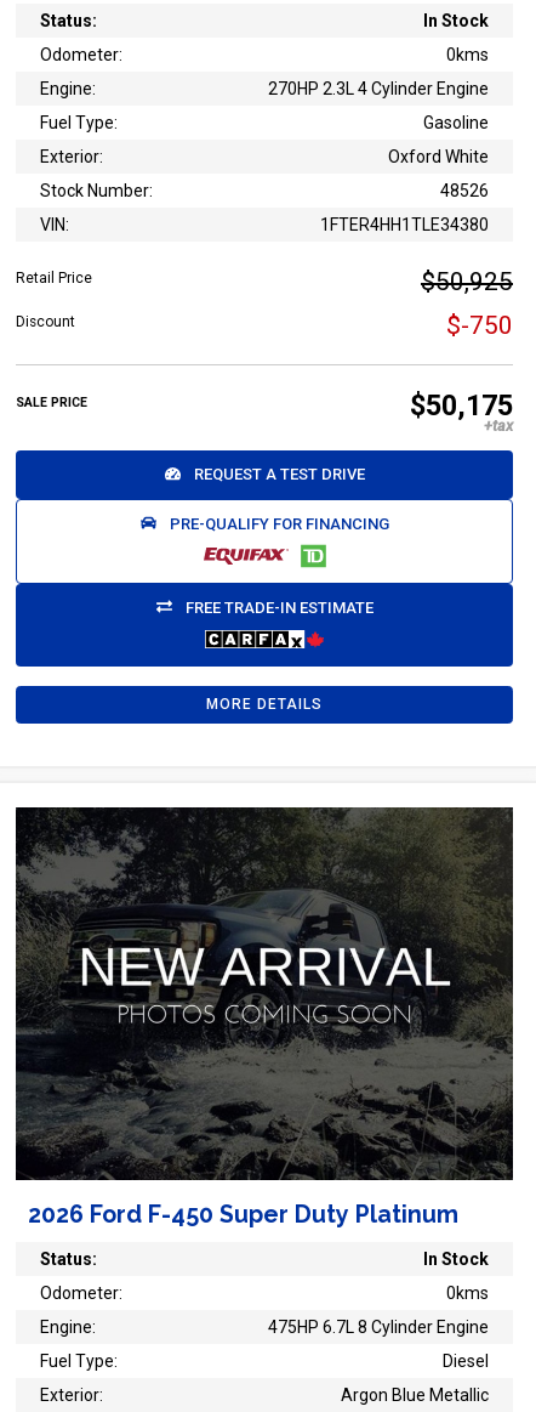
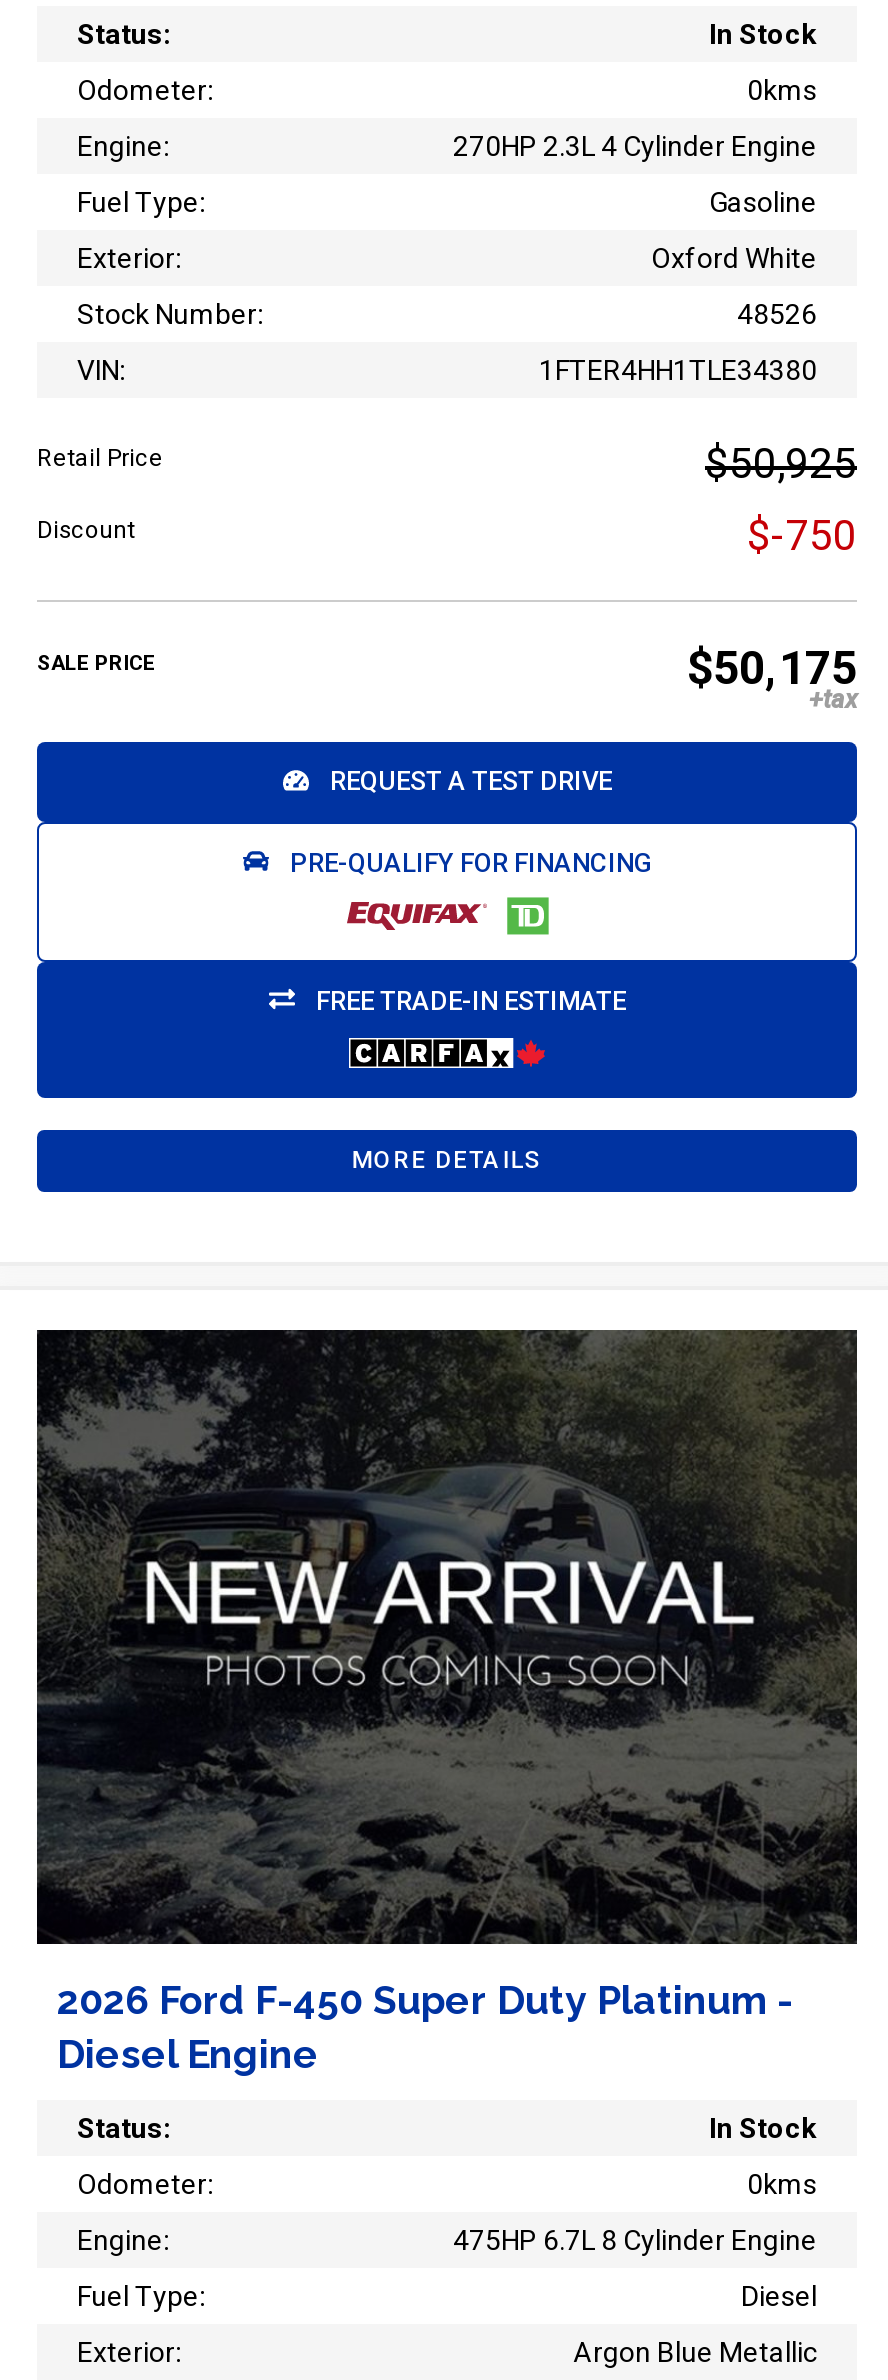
- 2026 Ford F-450 Super Duty Platinum
+ 2026 Ford F-450 Super Duty Platinum -
+ Diesel Engine
